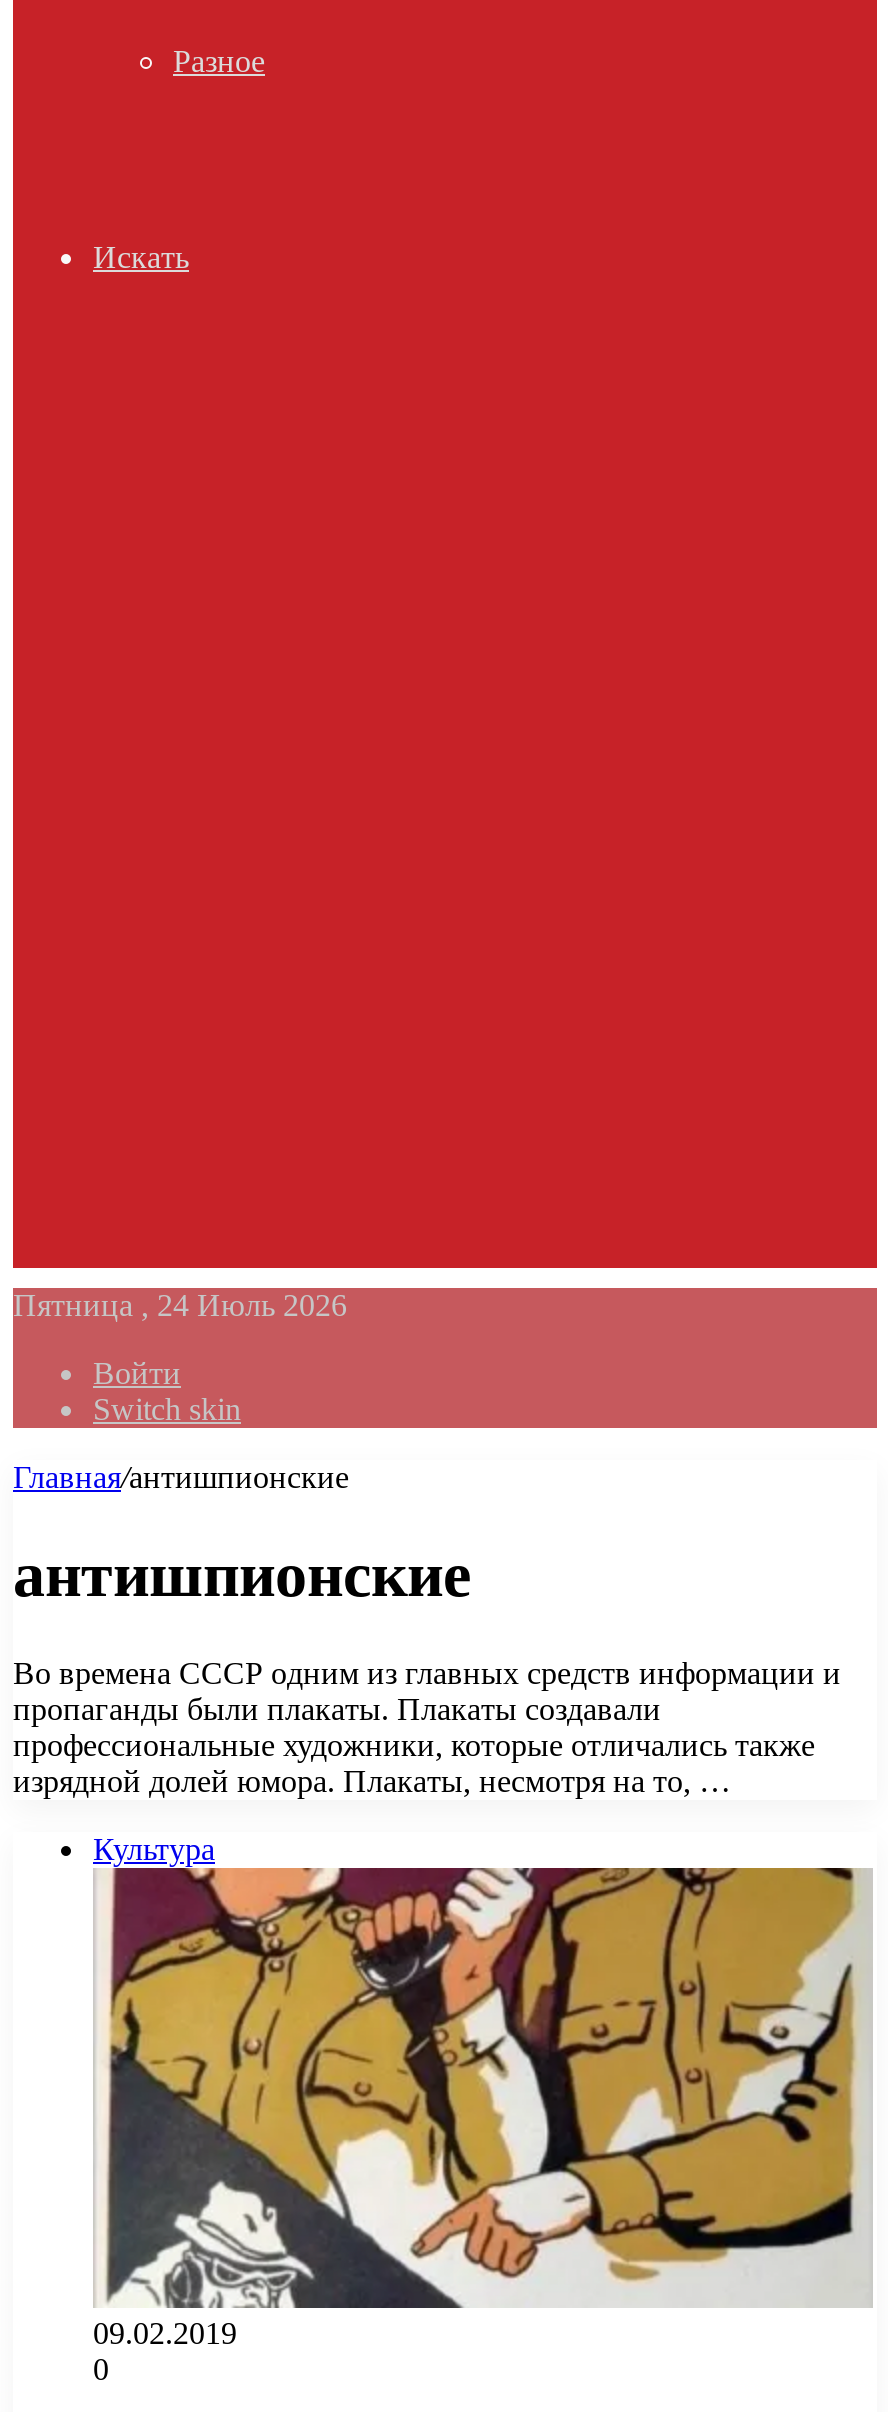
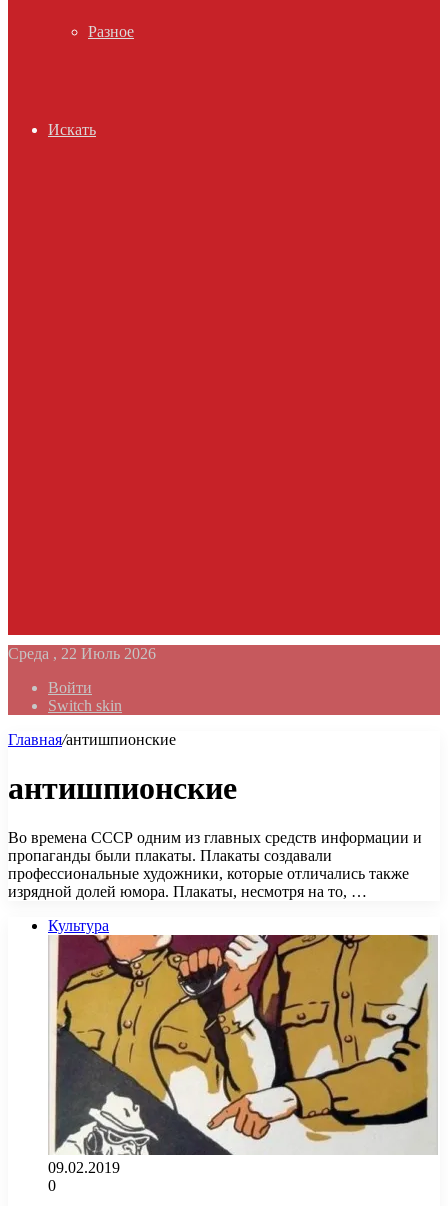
- Пятница , 24 Июль 2026
+ Среда , 22 Июль 2026
